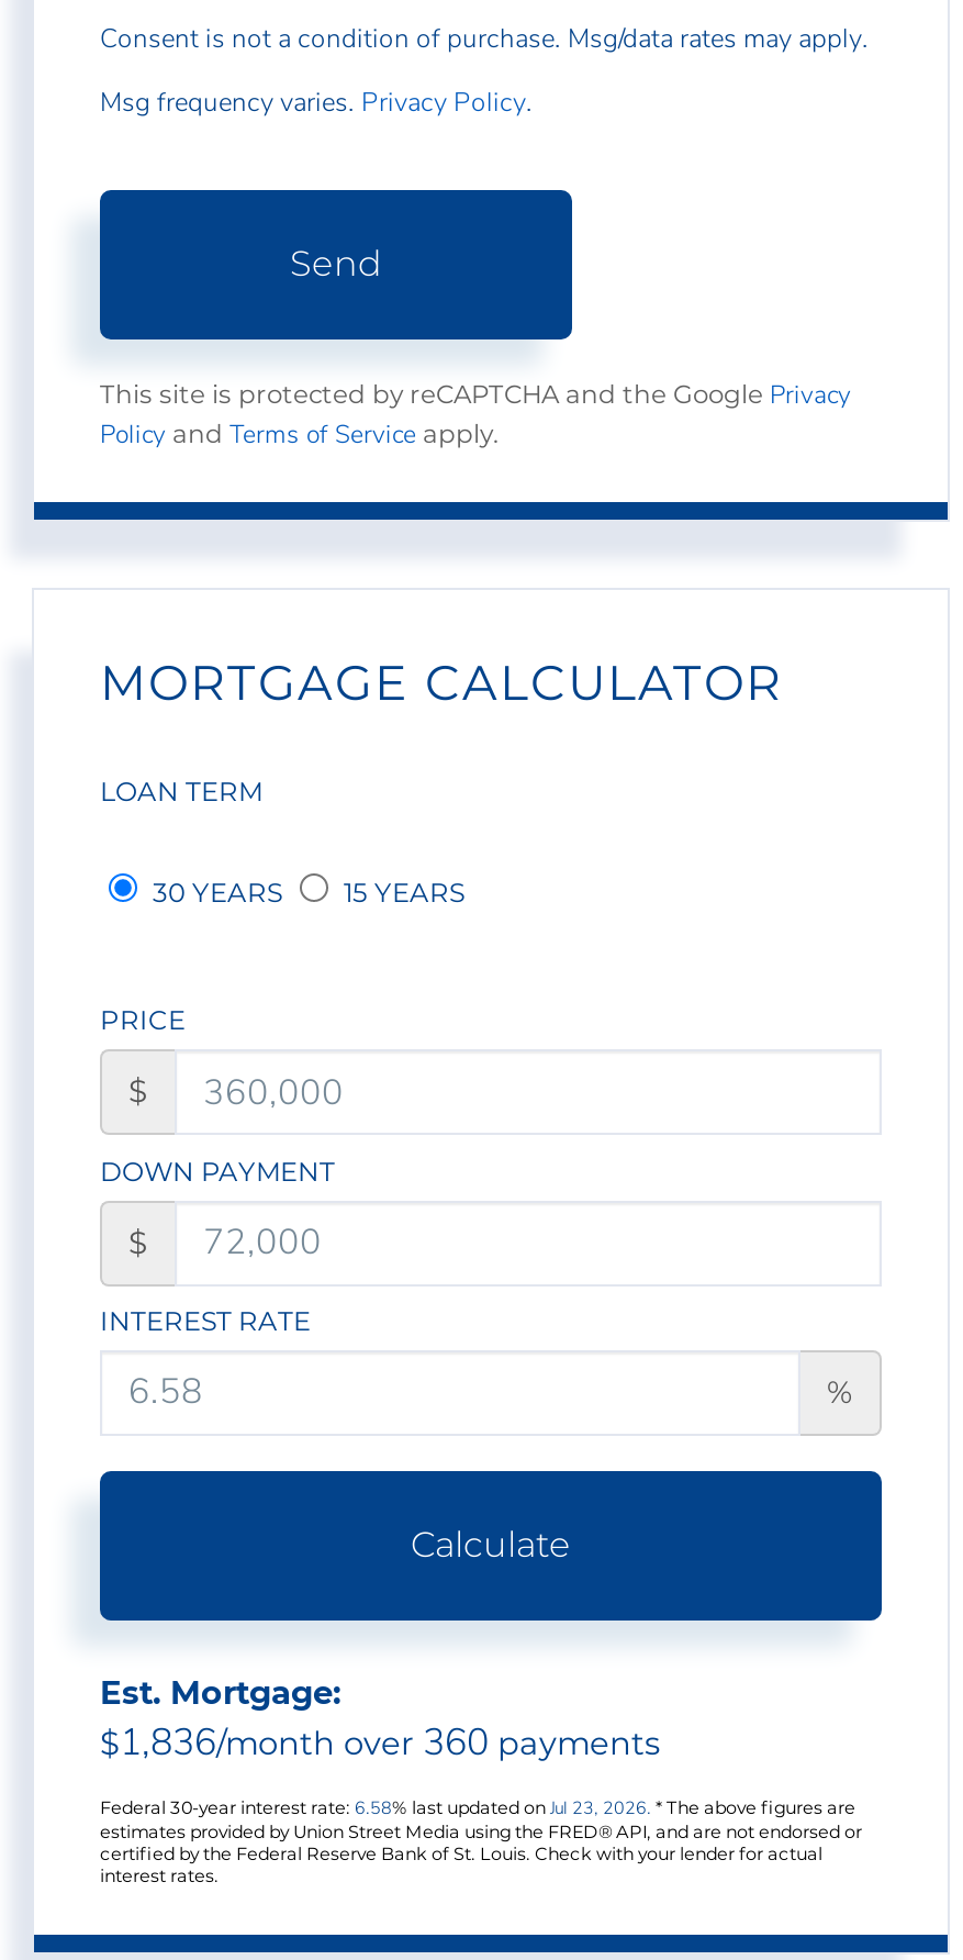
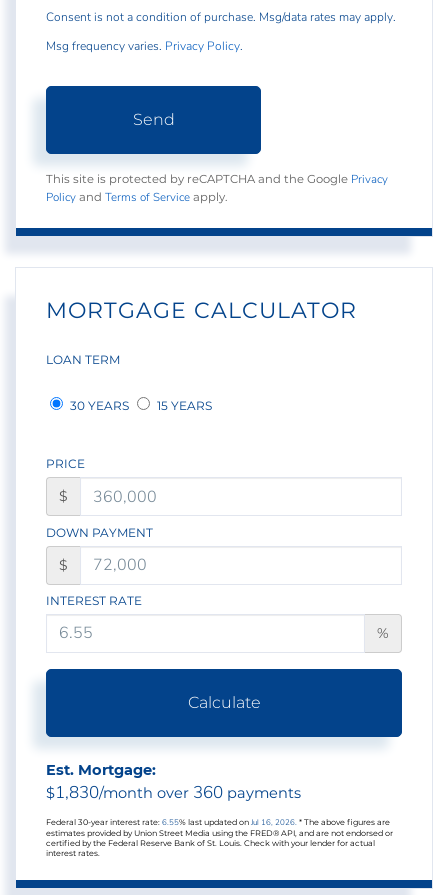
- $1,836/month over 360 payments
+ $1,830/month over 360 payments

- Federal 30-year interest rate: 6.58% last updated on Jul 23, 2026. * The above figures are
+ Federal 30-year interest rate: 6.55% last updated on Jul 16, 2026. * The above figures are
